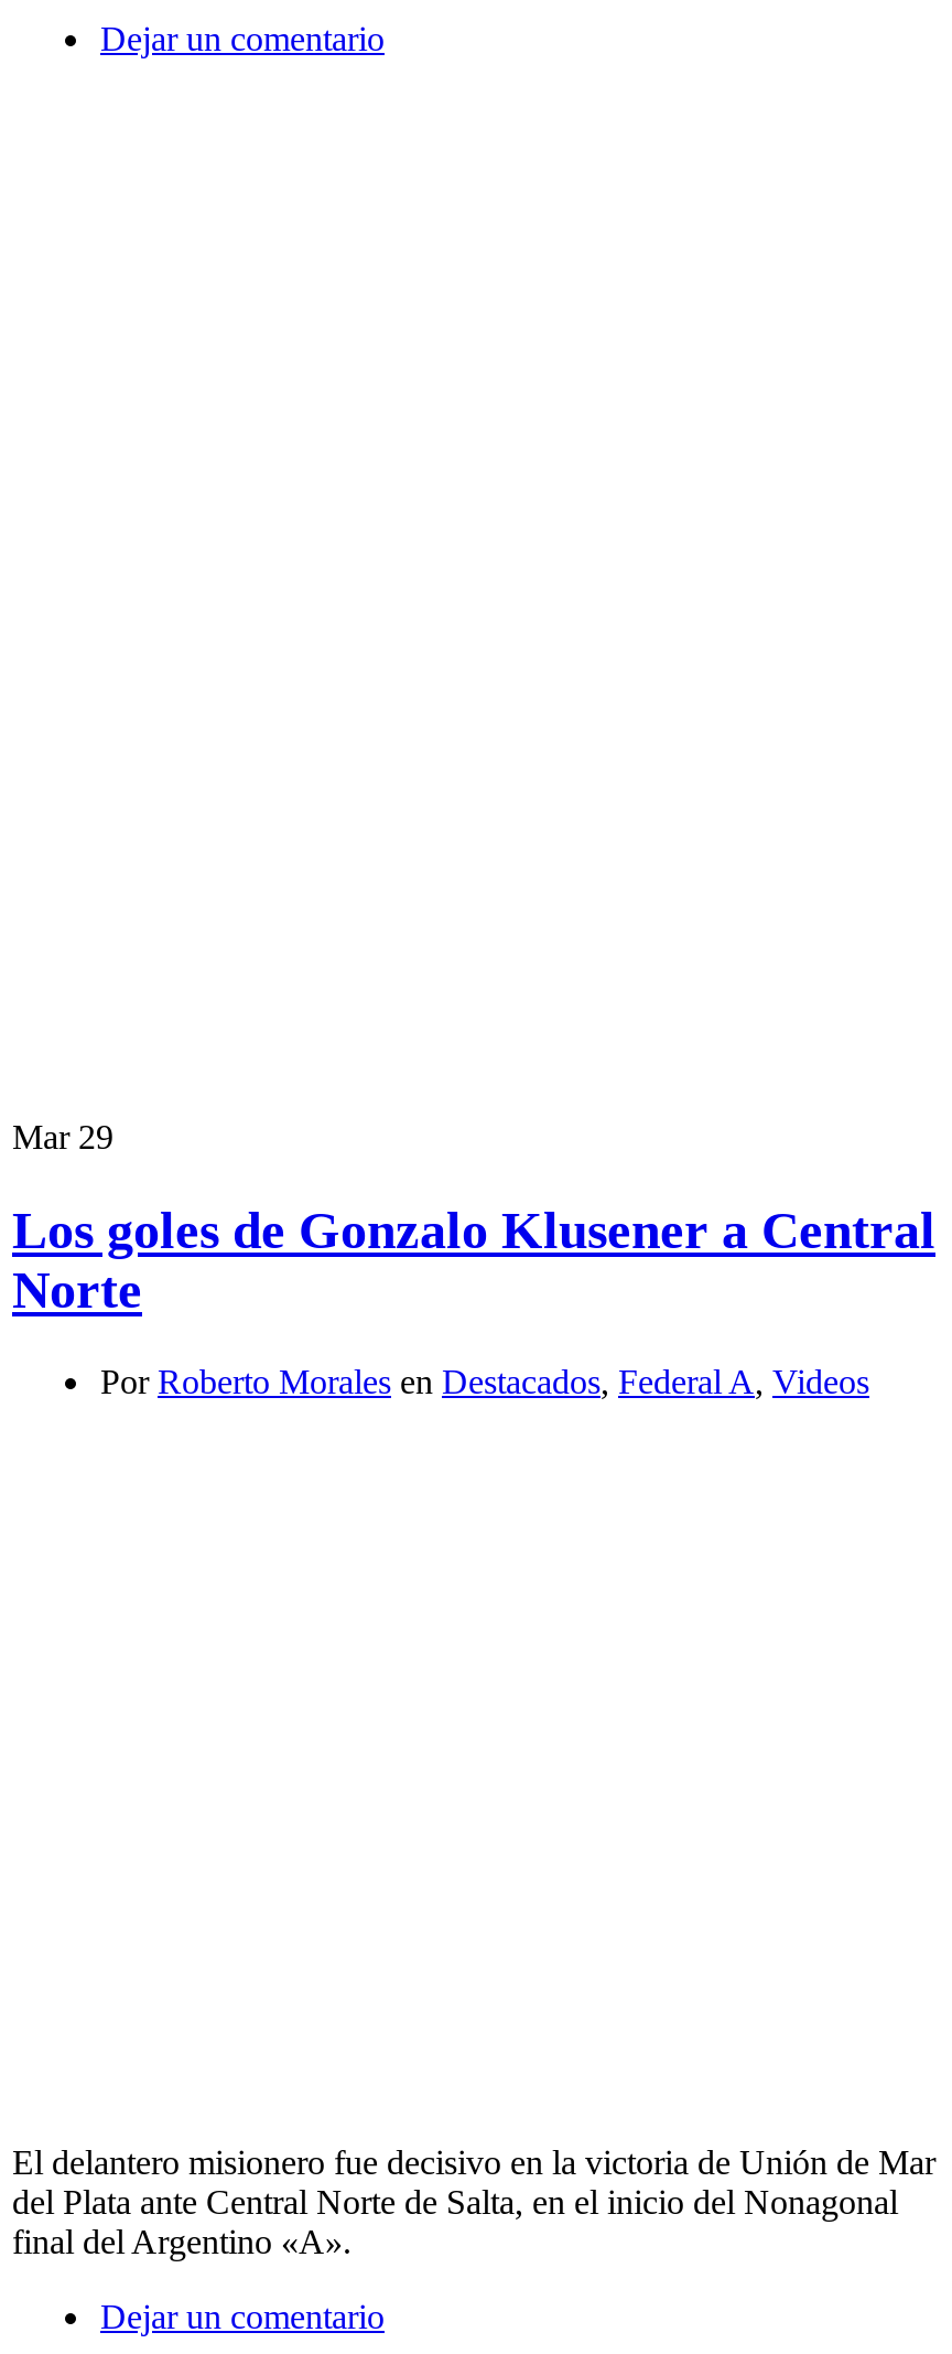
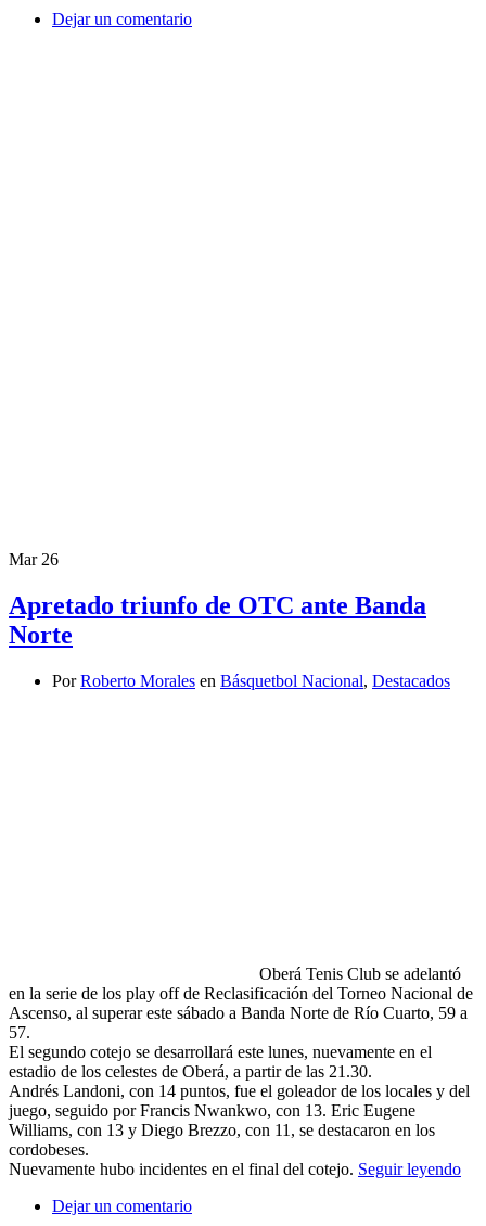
- Mar 29
+ Mar 26

- Los goles de Gonzalo Klusener a Central
+ Apretado triunfo de OTC ante Banda

- Por Roberto Morales en Destacados, Federal A, Videos
+ Por Roberto Morales en Básquetbol Nacional, Destacados

- El delantero misionero fue decisivo en la victoria de Unión de Mar
- del Plata ante Central Norte de Salta, en el inicio del Nonagonal
- final del Argentino «A».
+ Oberá Tenis Club se adelantó
+ en la serie de los play off de Reclasificación del Torneo Nacional de
+ Ascenso, al superar este sábado a Banda Norte de Río Cuarto, 59 a
+ 57.
+ El segundo cotejo se desarrollará este lunes, nuevamente en el
+ estadio de los celestes de Oberá, a partir de las 21.30.
+ Andrés Landoni, con 14 puntos, fue el goleador de los locales y del
+ juego, seguido por Francis Nwankwo, con 13. Eric Eugene
+ Williams, con 13 y Diego Brezzo, con 11, se destacaron en los
+ cordobeses.
+ Nuevamente hubo incidentes en el final del cotejo. Seguir leyendo
